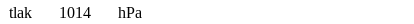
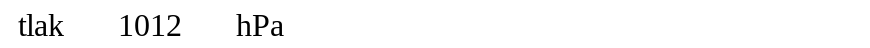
- tlak 1014 hPa
+ tlak 1012 hPa
